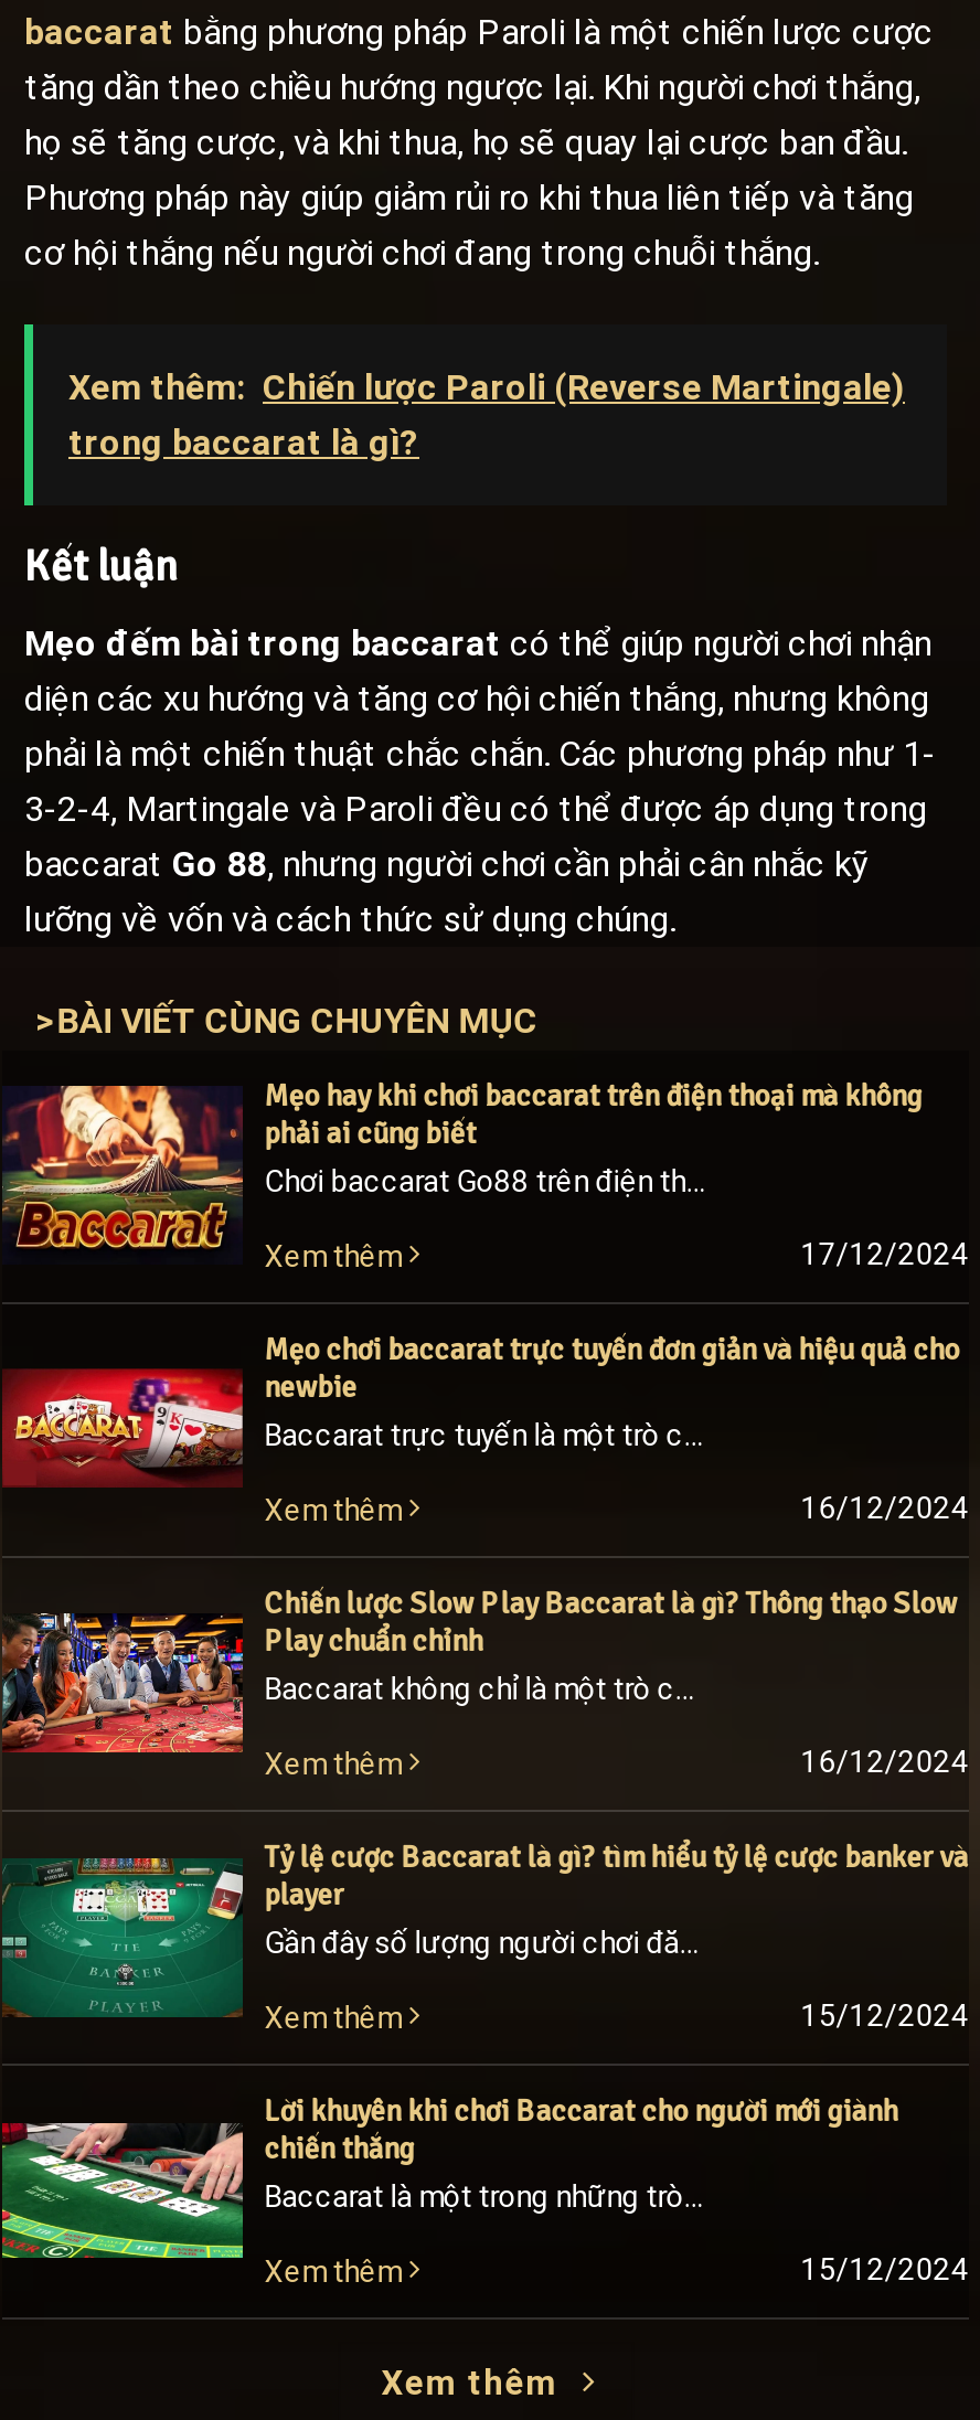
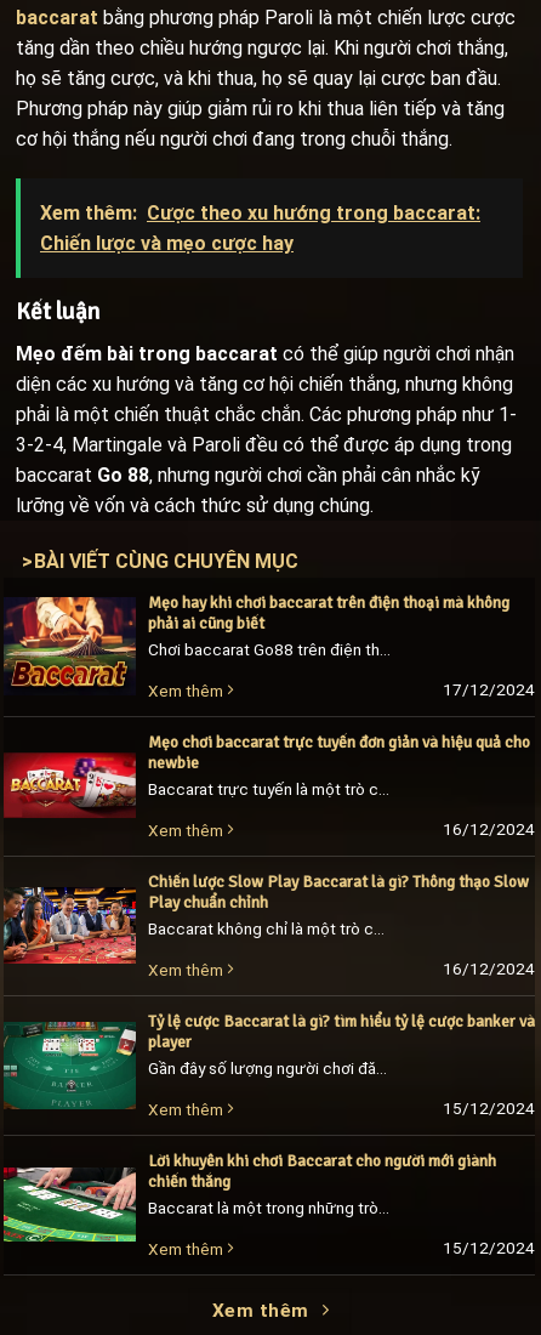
- Xem thêm: Chiến lược Paroli (Reverse Martingale)
- trong baccarat là gì?
+ Xem thêm: Cược theo xu hướng trong baccarat:
+ Chiến lược và mẹo cược hay
